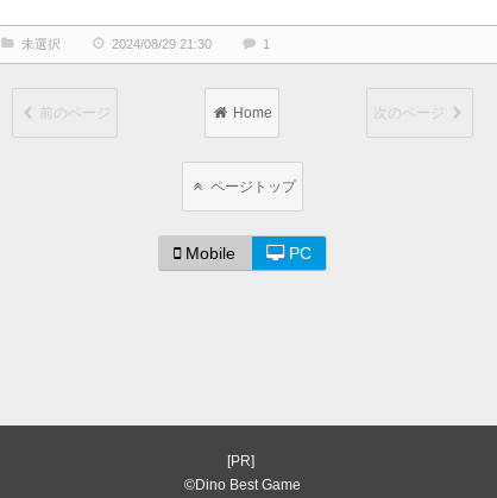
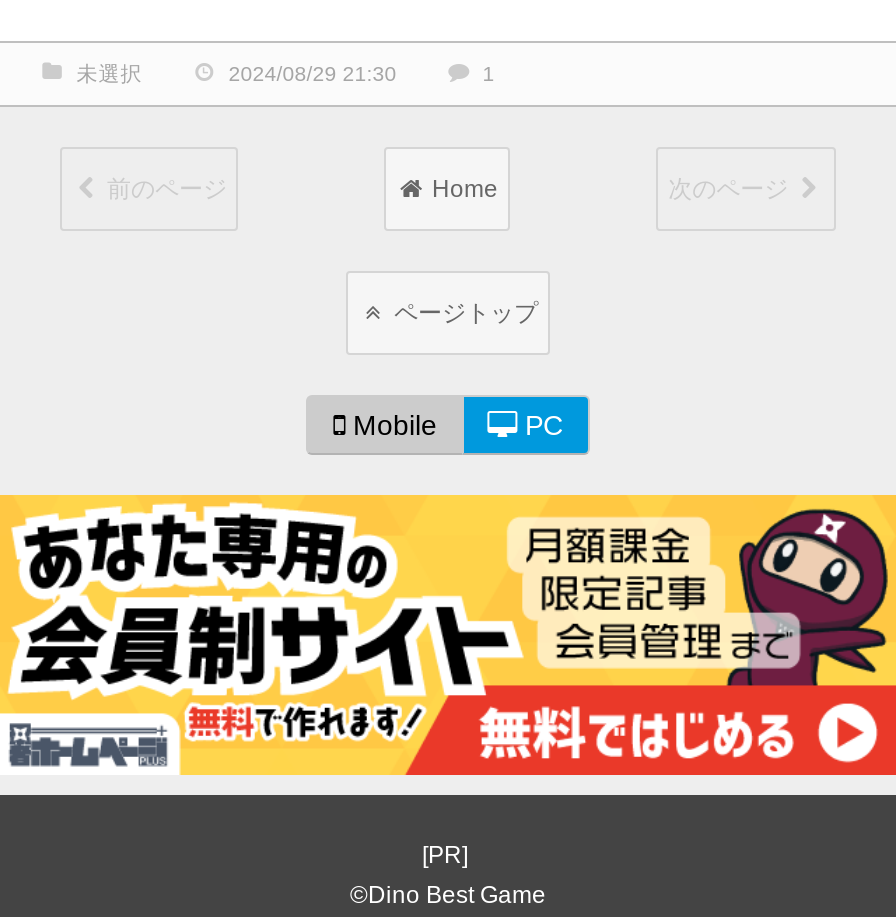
+ [image]
